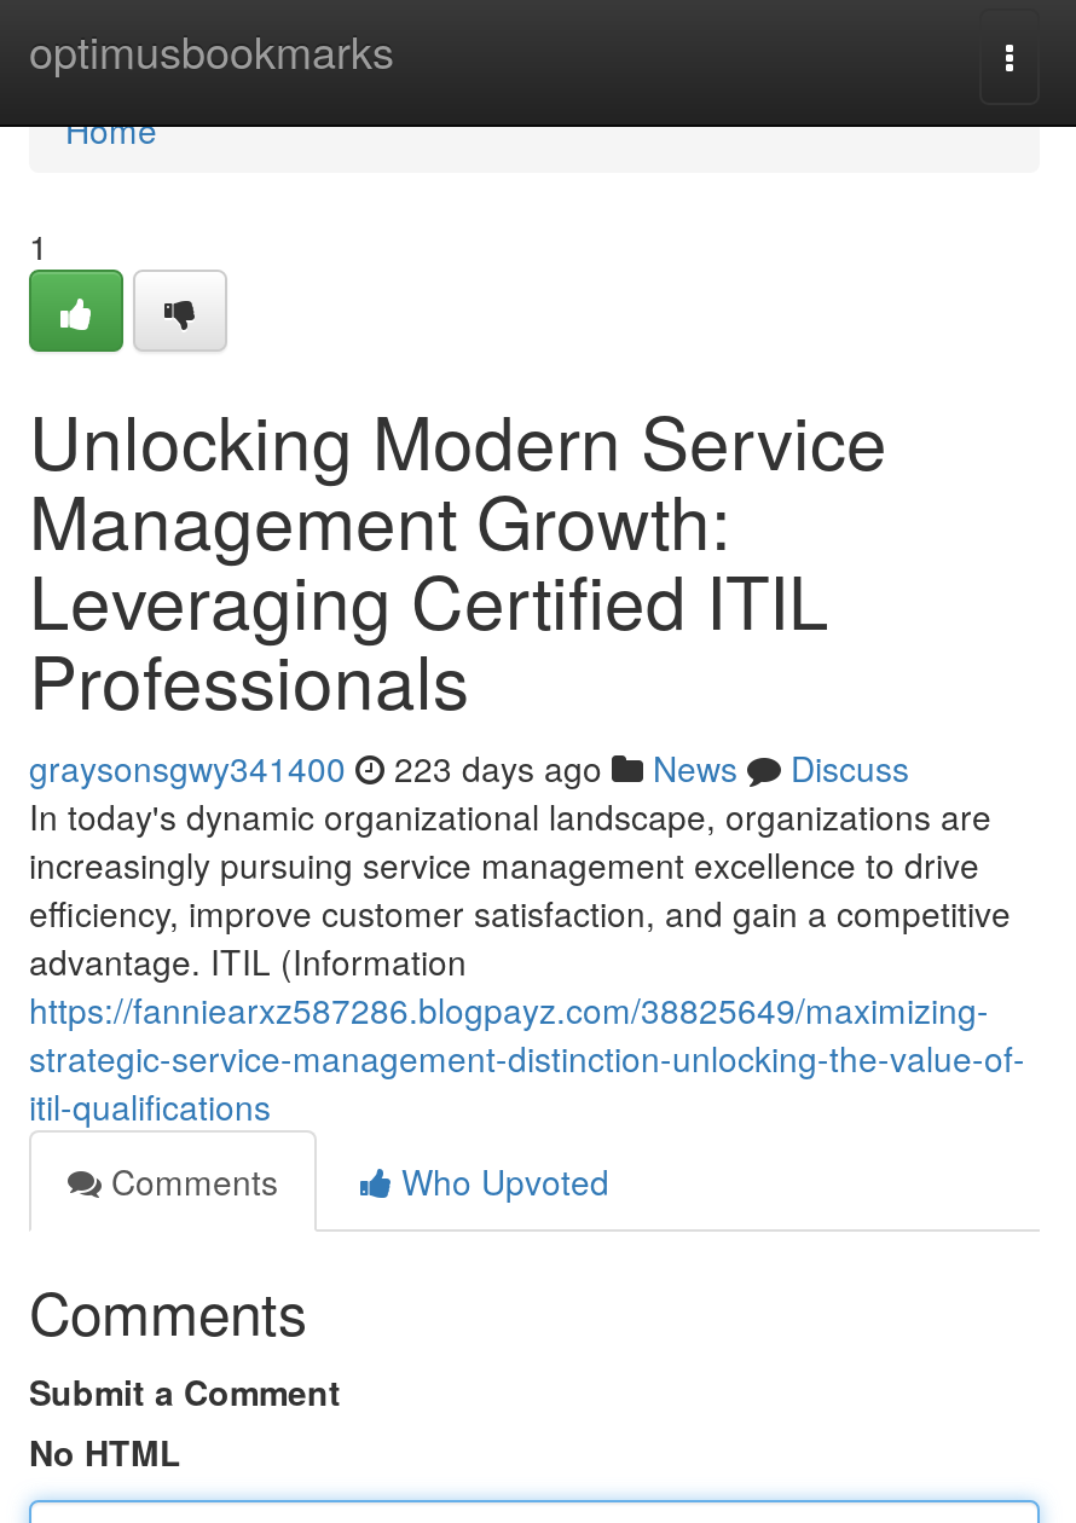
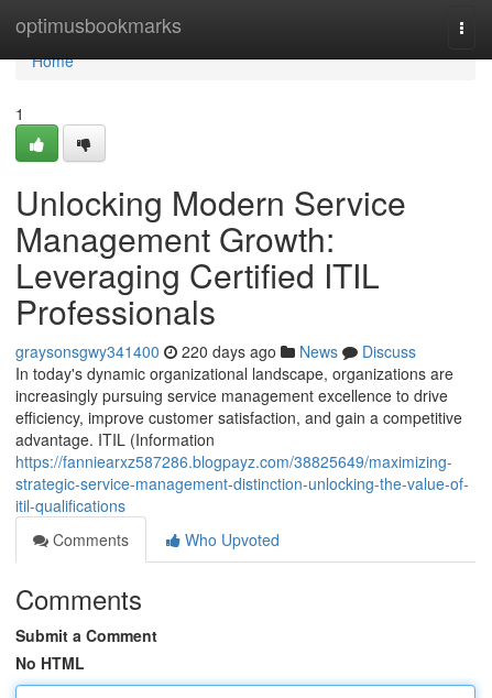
- graysonsgwy341400 223 days ago News Discuss
+ graysonsgwy341400 220 days ago News Discuss
